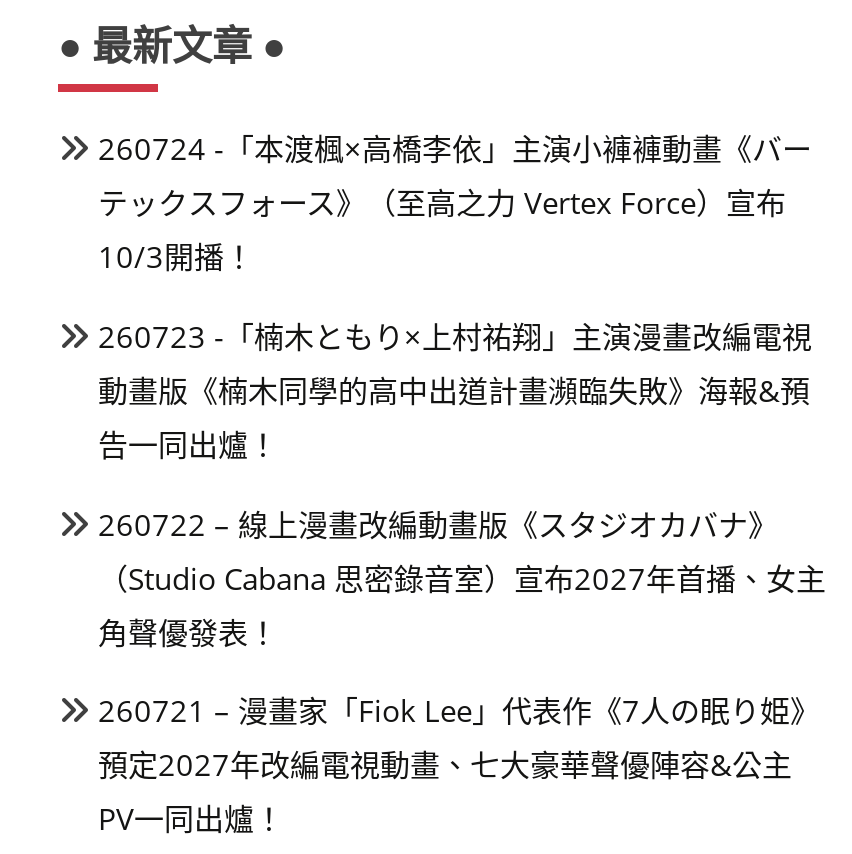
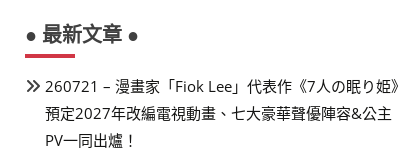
- 260724 -「本渡楓×高橋李依」主演小褲褲動畫《バー
- テックスフォース》（至高之力 Vertex Force）宣布
- 10/3開播！
- 260723 -「楠木ともり×上村祐翔」主演漫畫改編電視
- 動畫版《楠木同學的高中出道計畫瀕臨失敗》海報&預
- 告一同出爐！
- 260722 – 線上漫畫改編動畫版《スタジオカバナ》
- （Studio Cabana 思密錄音室）宣布2027年首播、女主
- 角聲優發表！
